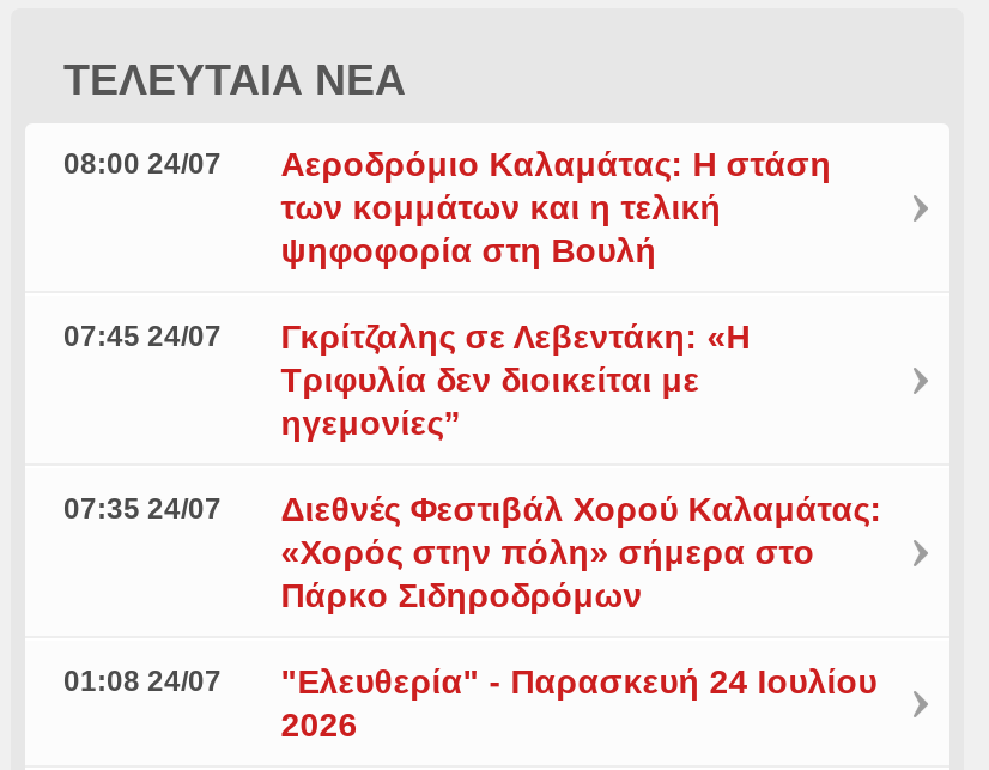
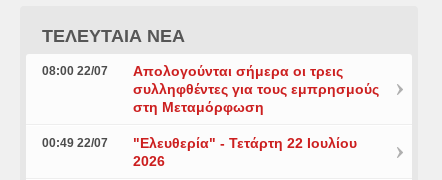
- 08:00 24/07
- Αεροδρόμιο Καλαμάτας: Η στάση
- των κομμάτων και η τελική
- ψηφοφορία στη Βουλή
- 07:45 24/07
- Γκρίτζαλης σε Λεβεντάκη: «Η
- Τριφυλία δεν διοικείται με
- ηγεμονίες”
- 07:35 24/07
- Διεθνές Φεστιβάλ Χορού Καλαμάτας:
- «Χορός στην πόλη» σήμερα στο
- Πάρκο Σιδηροδρόμων
- 01:08 24/07
- "Ελευθερία" - Παρασκευή 24 Ιουλίου
+ 08:00 22/07
+ Aπολογούνται σήμερα οι τρεις
+ συλληφθέντες για τους εμπρησμούς
+ στη Μεταμόρφωση
+ 00:49 22/07
+ "Ελευθερία" - Τετάρτη 22 Ιουλίου
